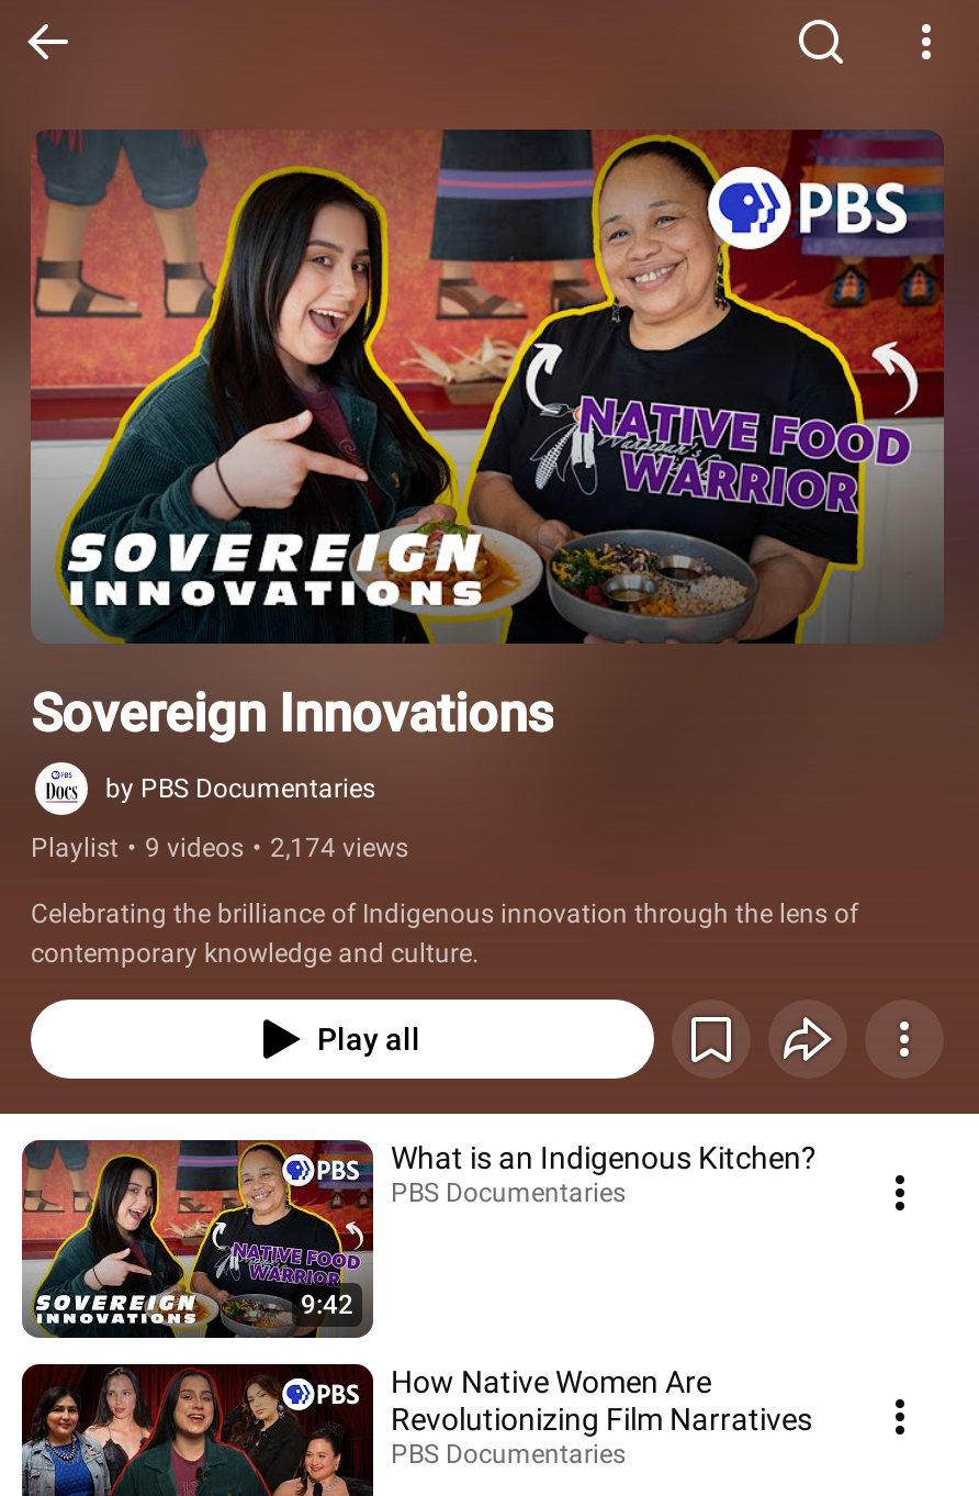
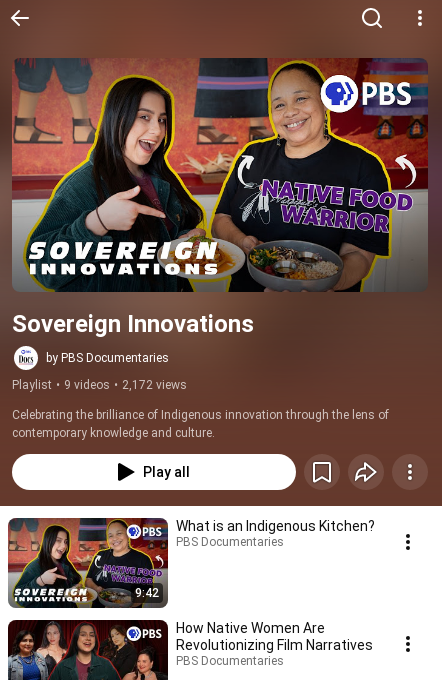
- Playlist • 9 videos • 2,174 views
+ Playlist • 9 videos • 2,172 views
